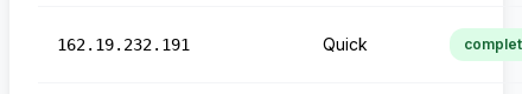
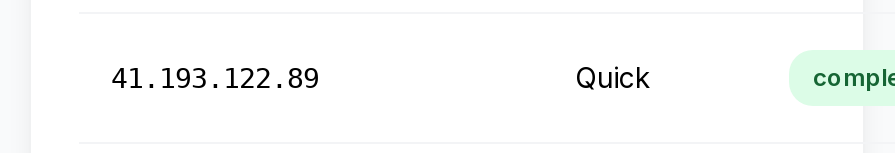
- 162.19.232.191
+ 41.193.122.89
